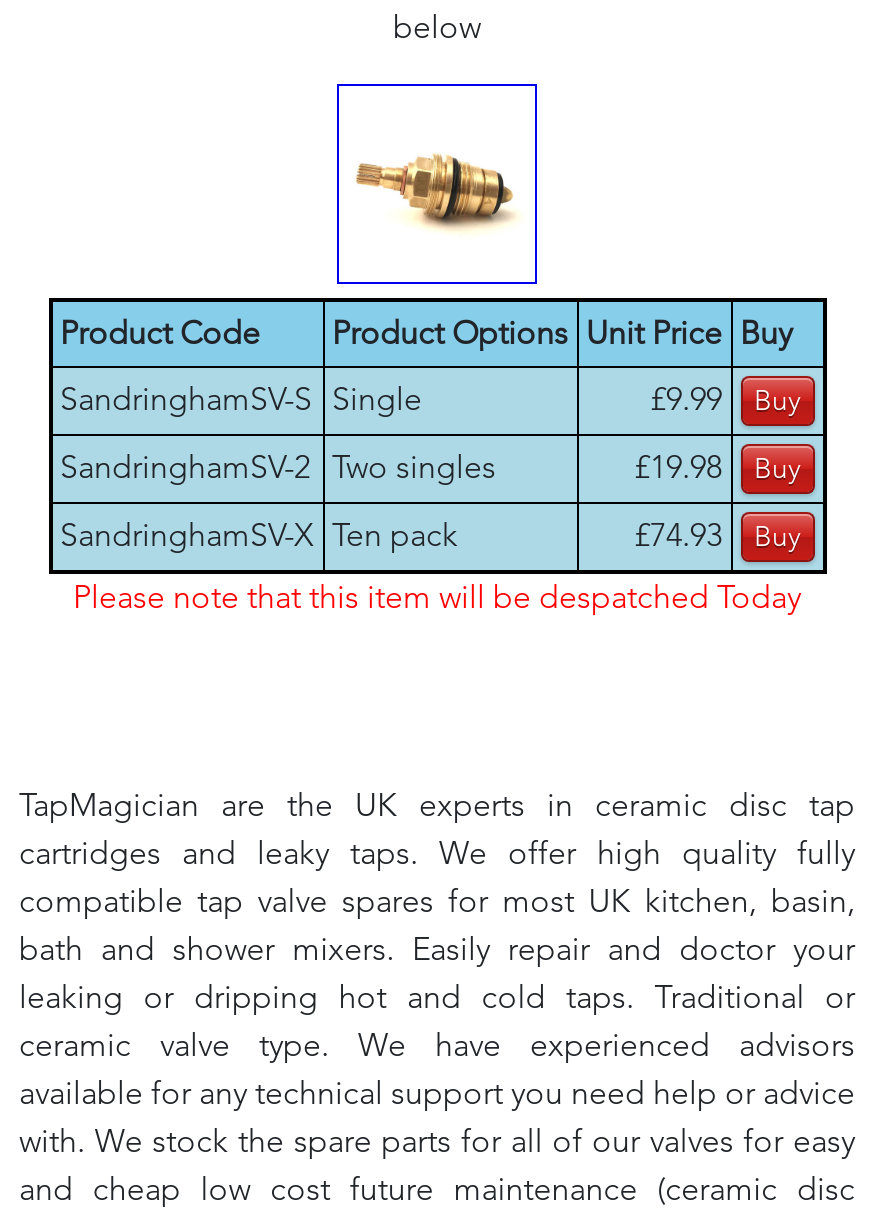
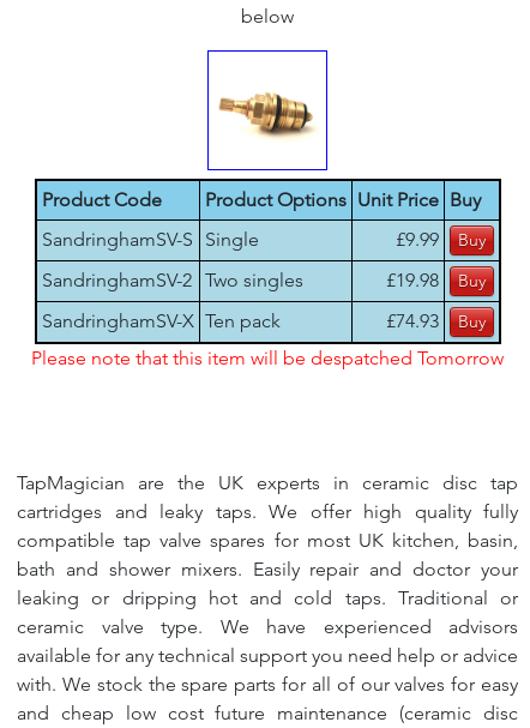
- Please note that this item will be despatched Today
+ Please note that this item will be despatched Tomorrow
